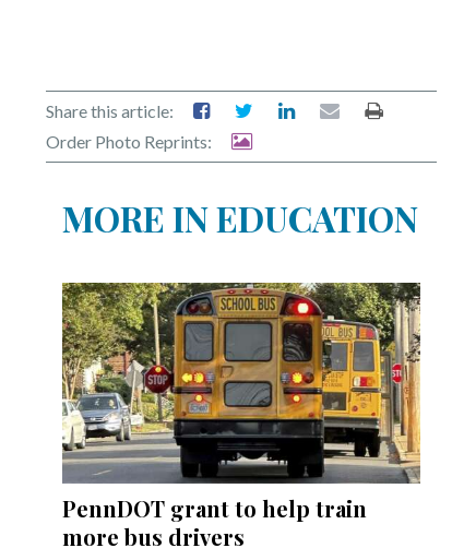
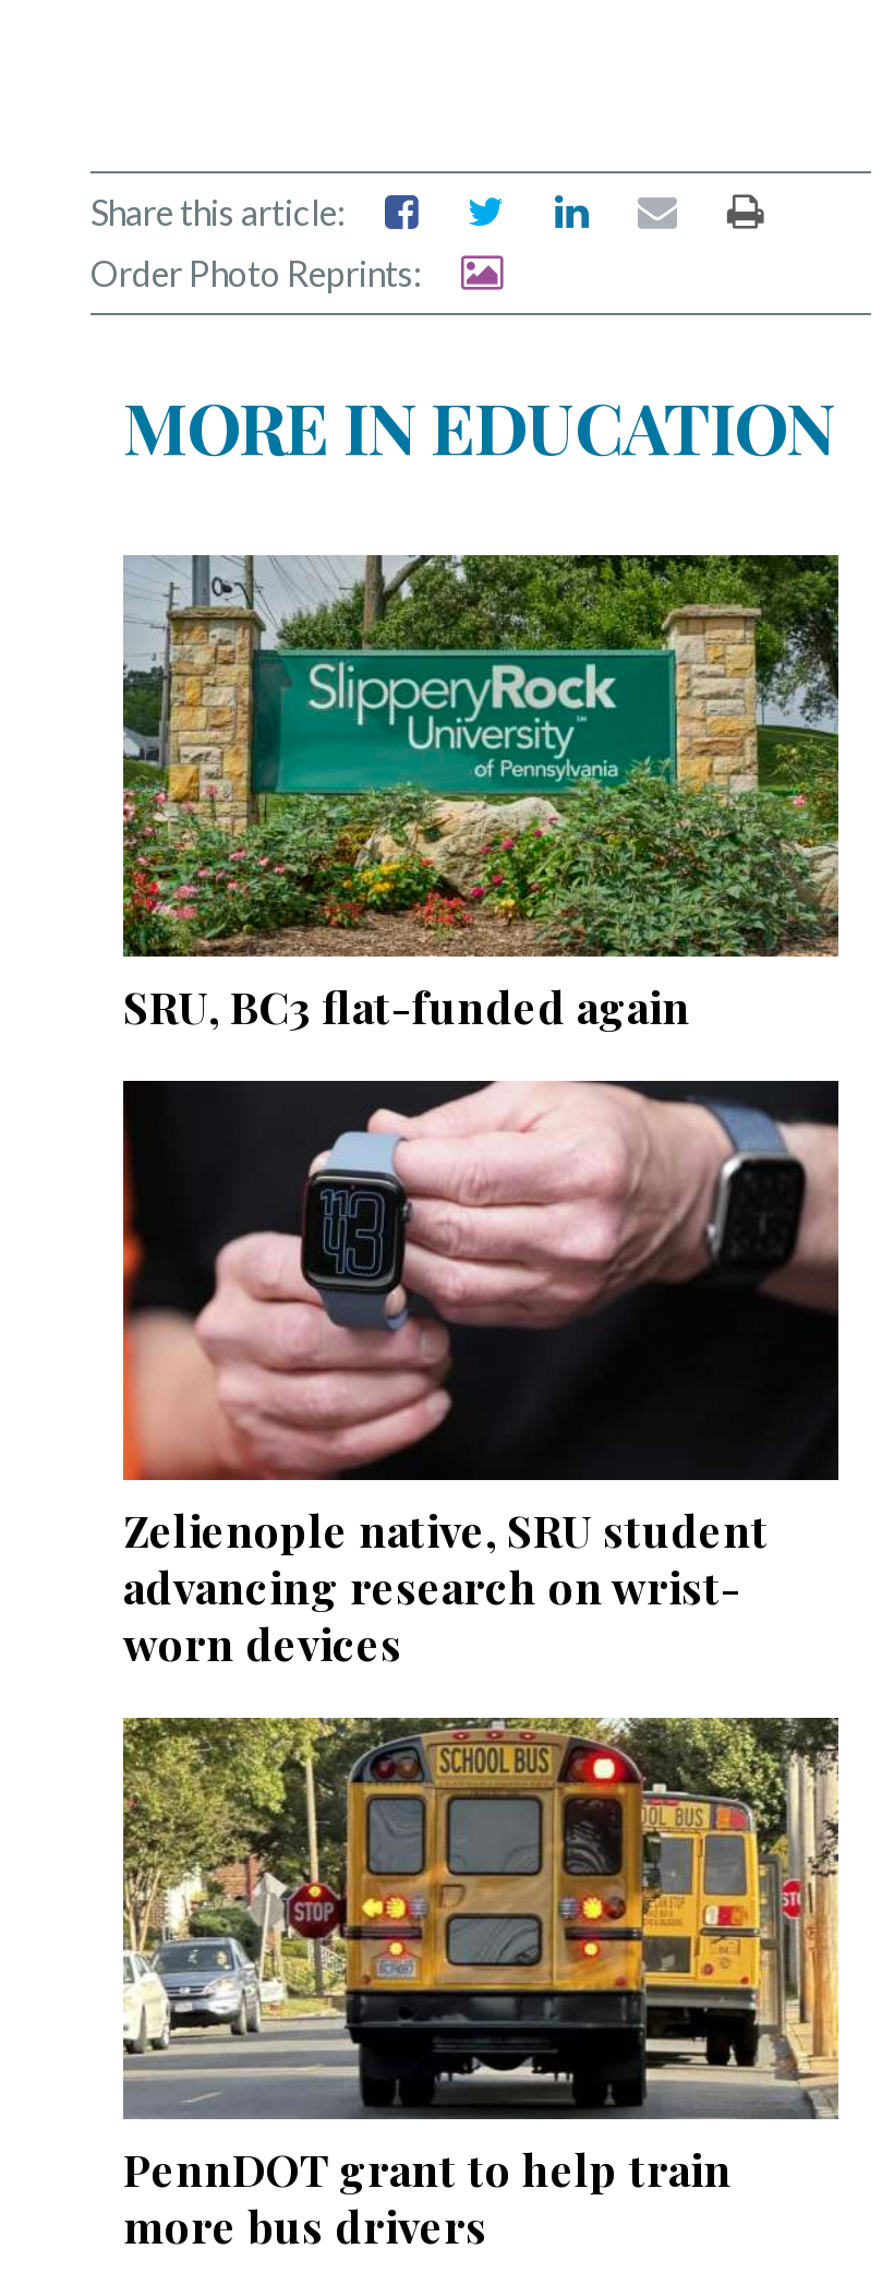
+ [image]
+ SRU, BC3 flat-funded again

+ [image]
+ Zelienople native, SRU student
+ advancing research on wrist-
+ worn devices
